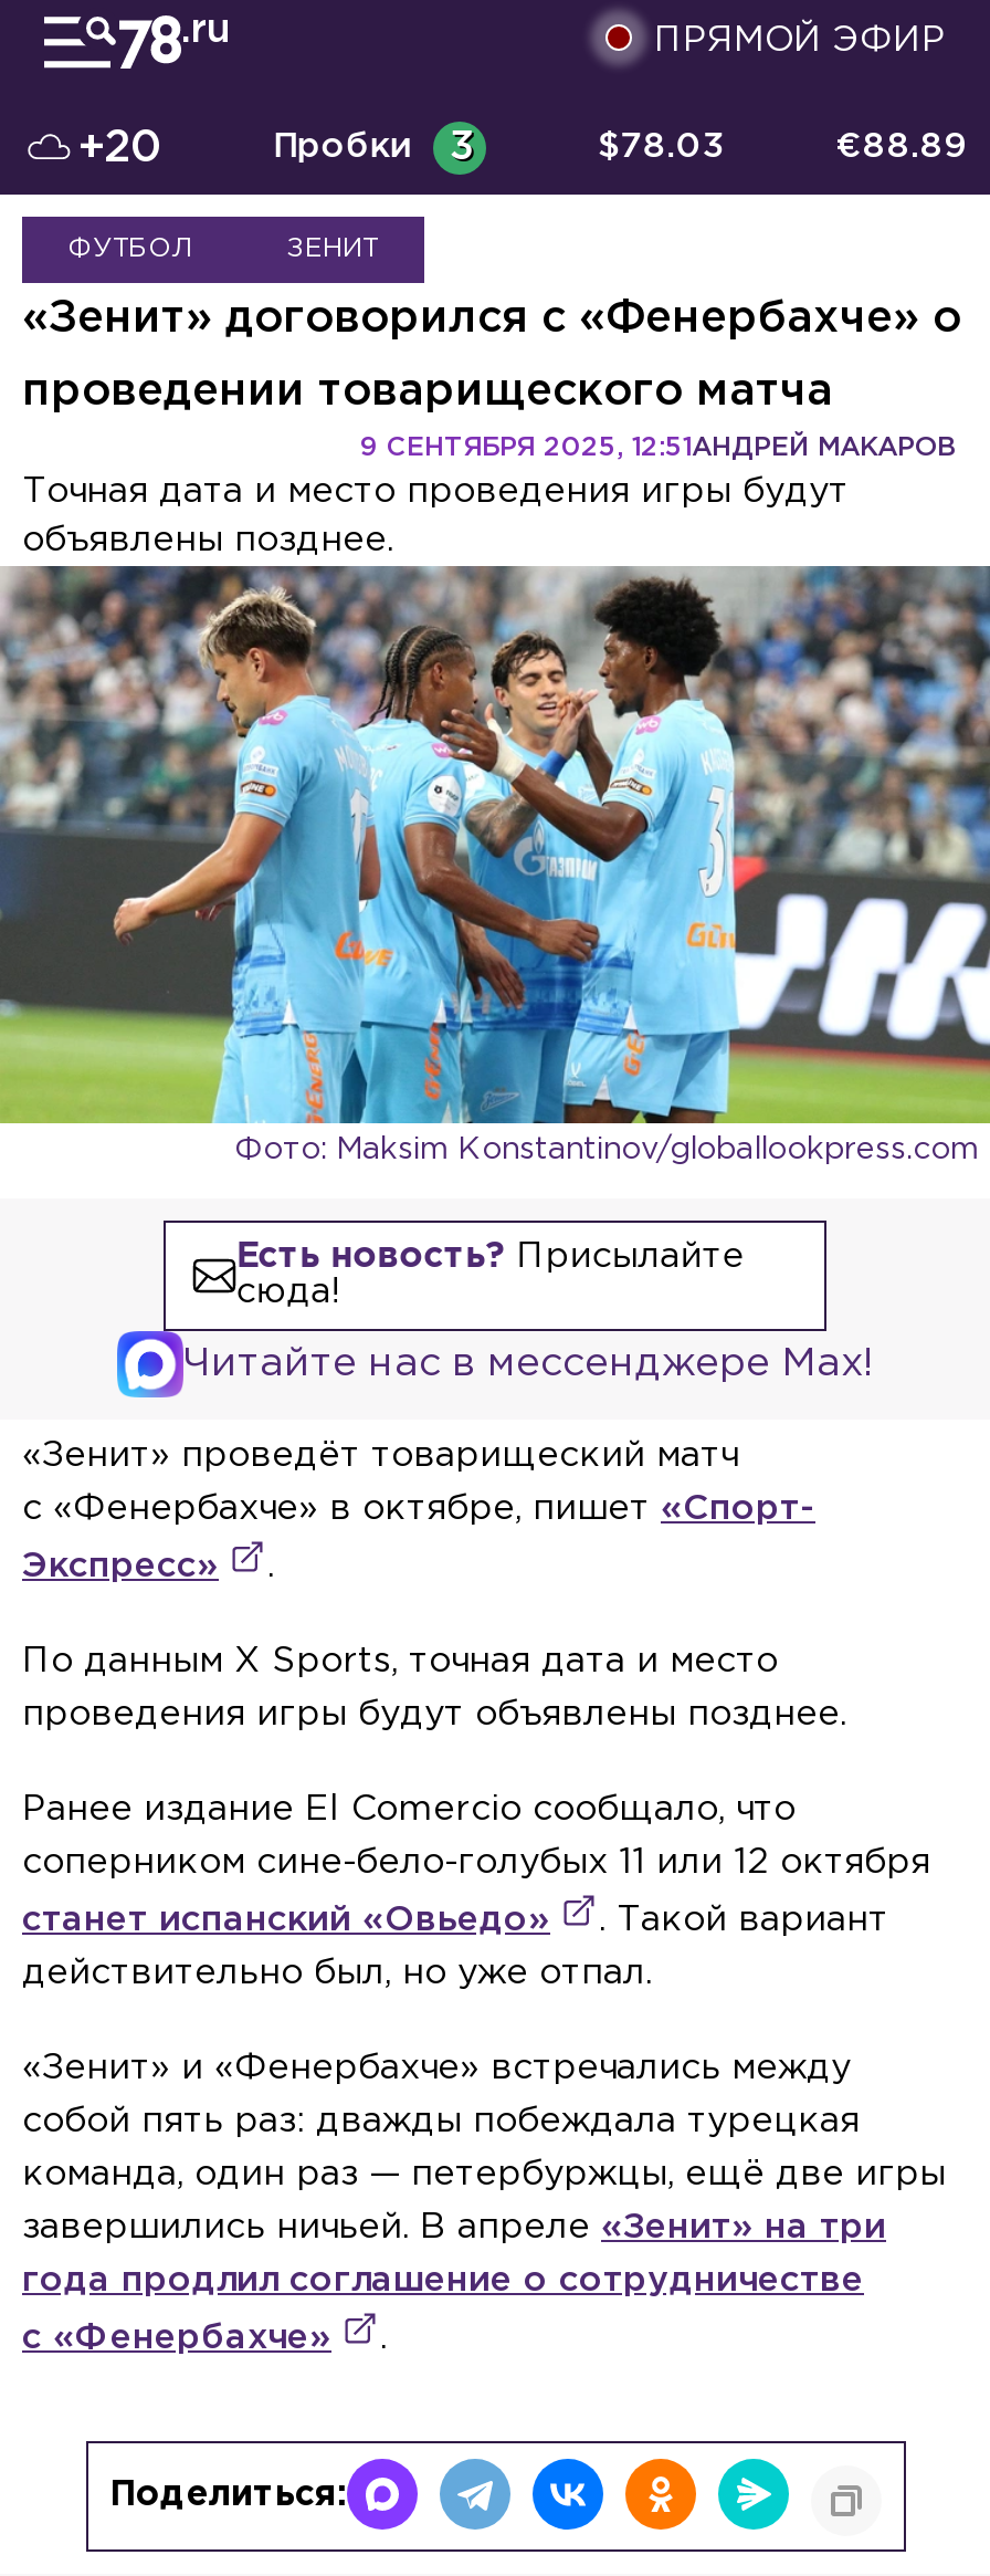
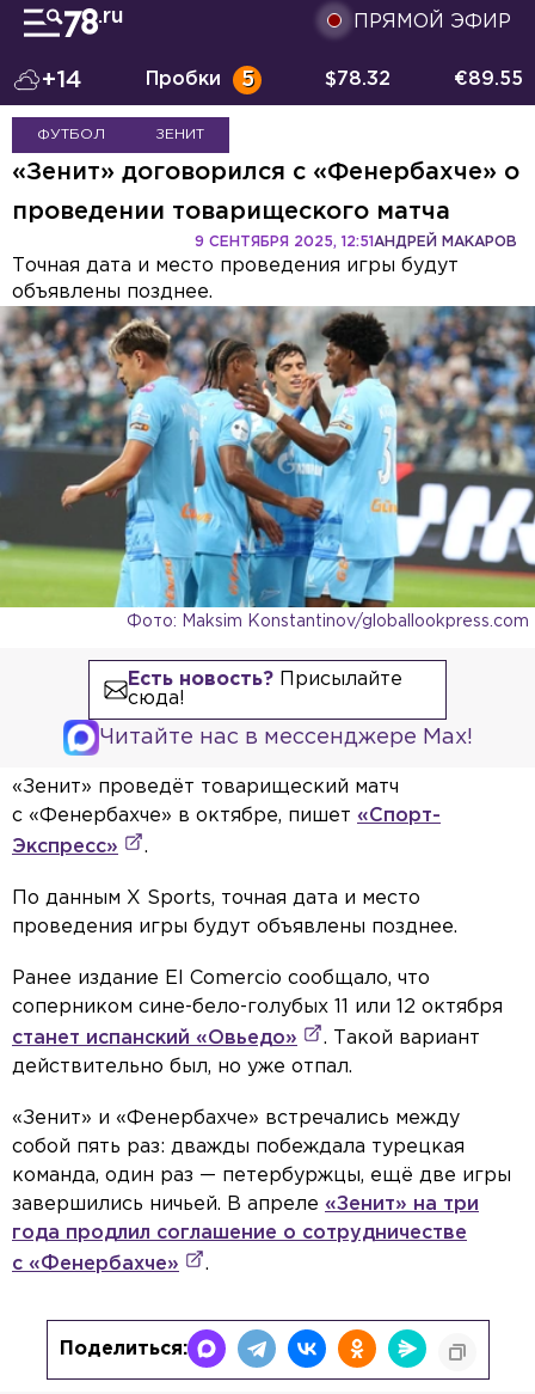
- +20
+ +14

- Пробки 3
+ Пробки 5

- $78.03
+ $78.32

- €88.89
+ €89.55
